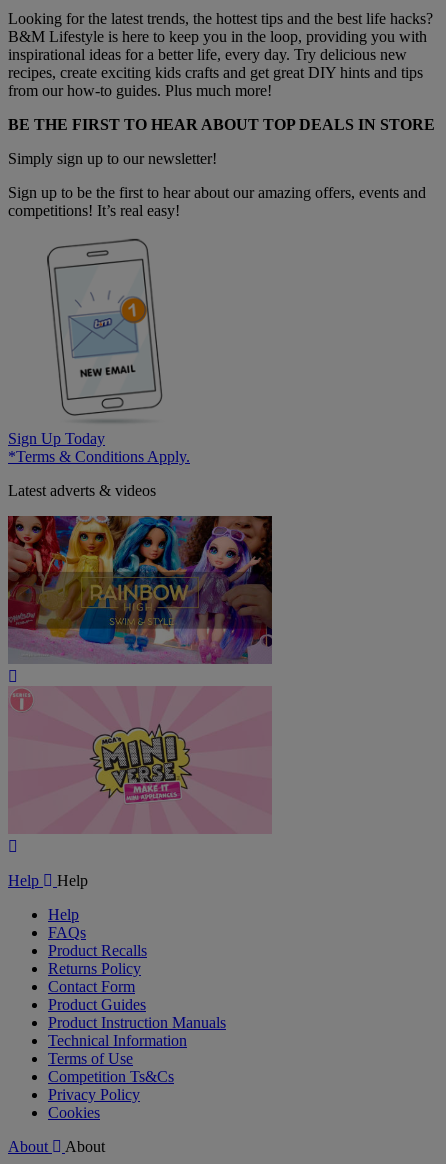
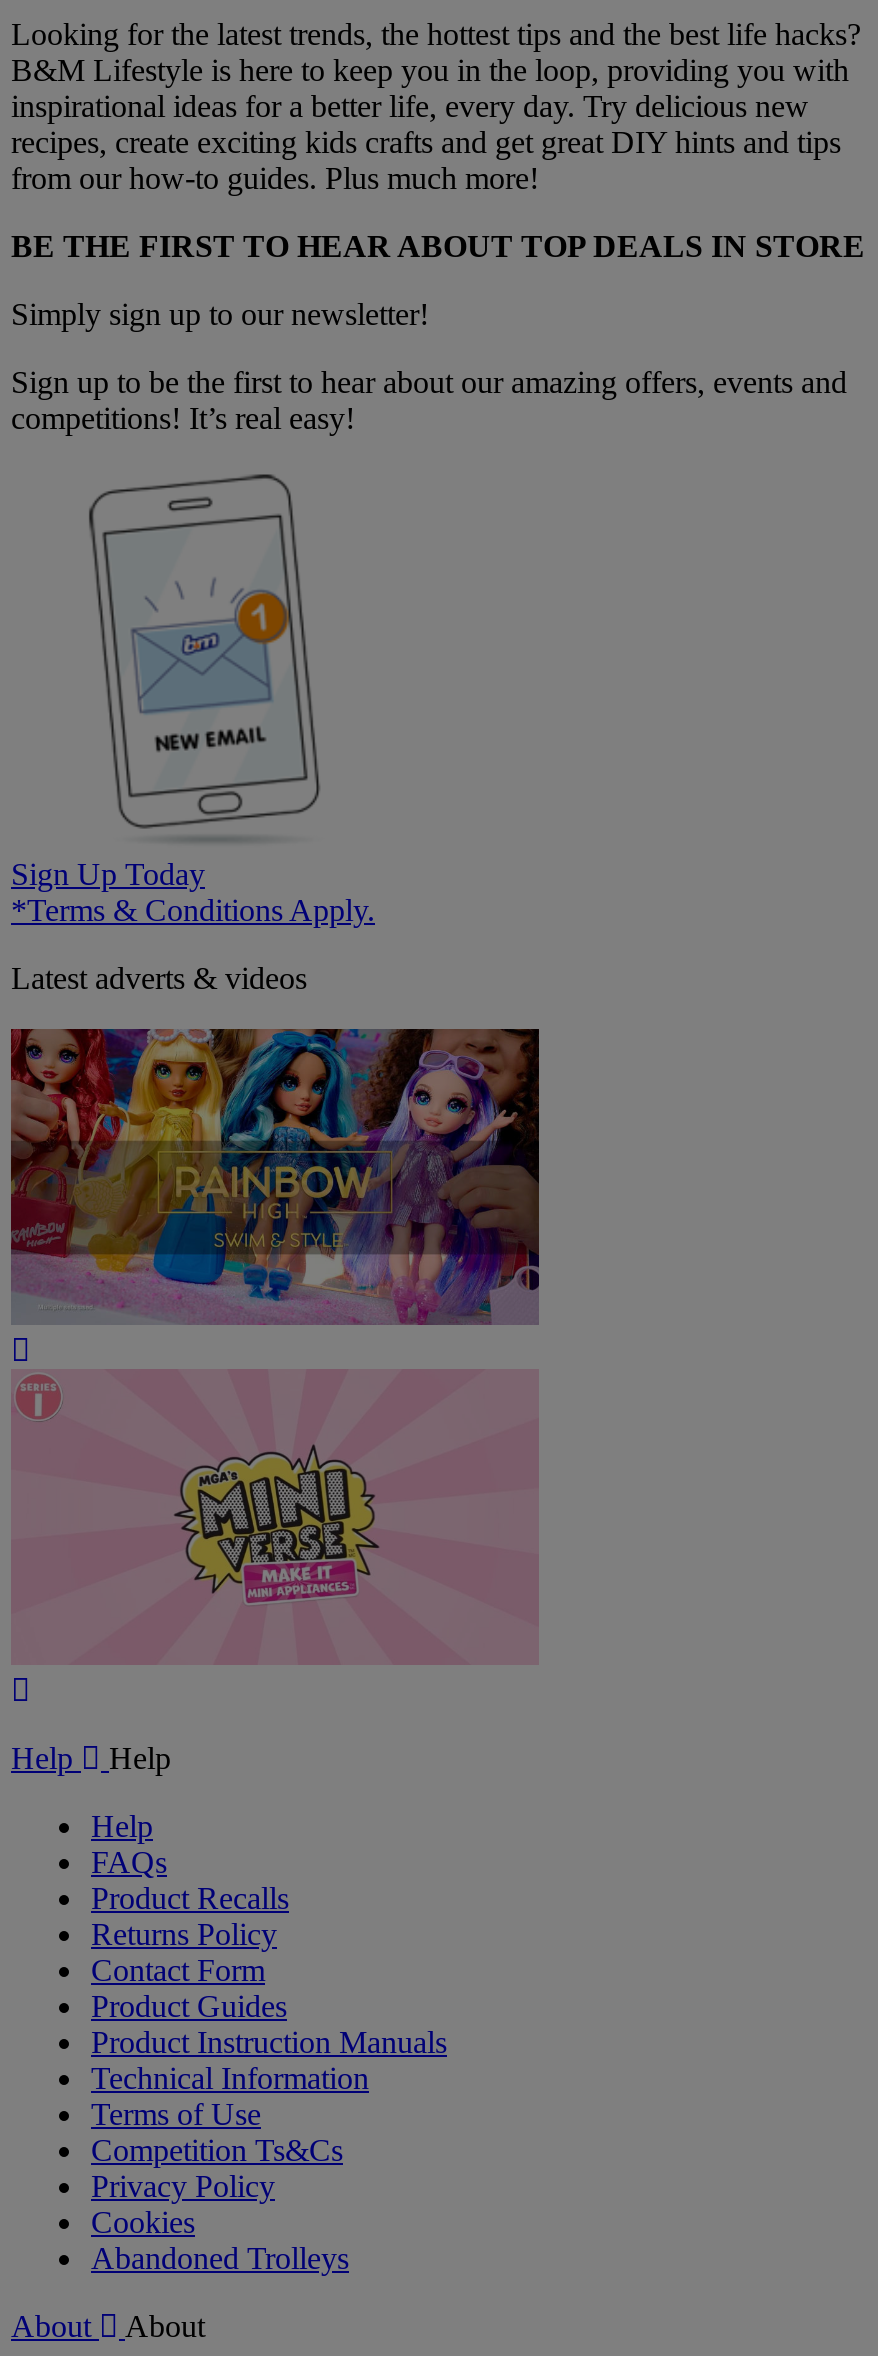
+ Abandoned Trolleys
